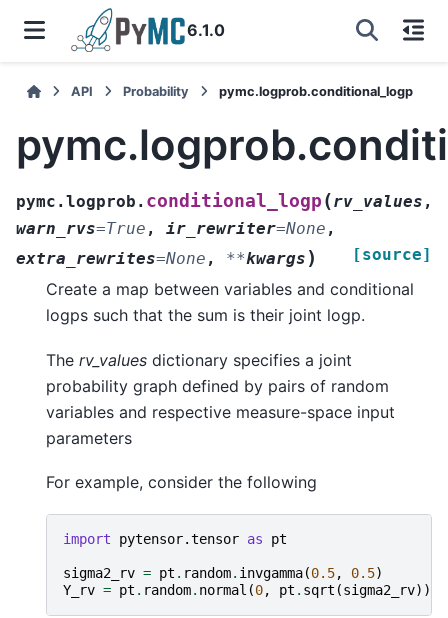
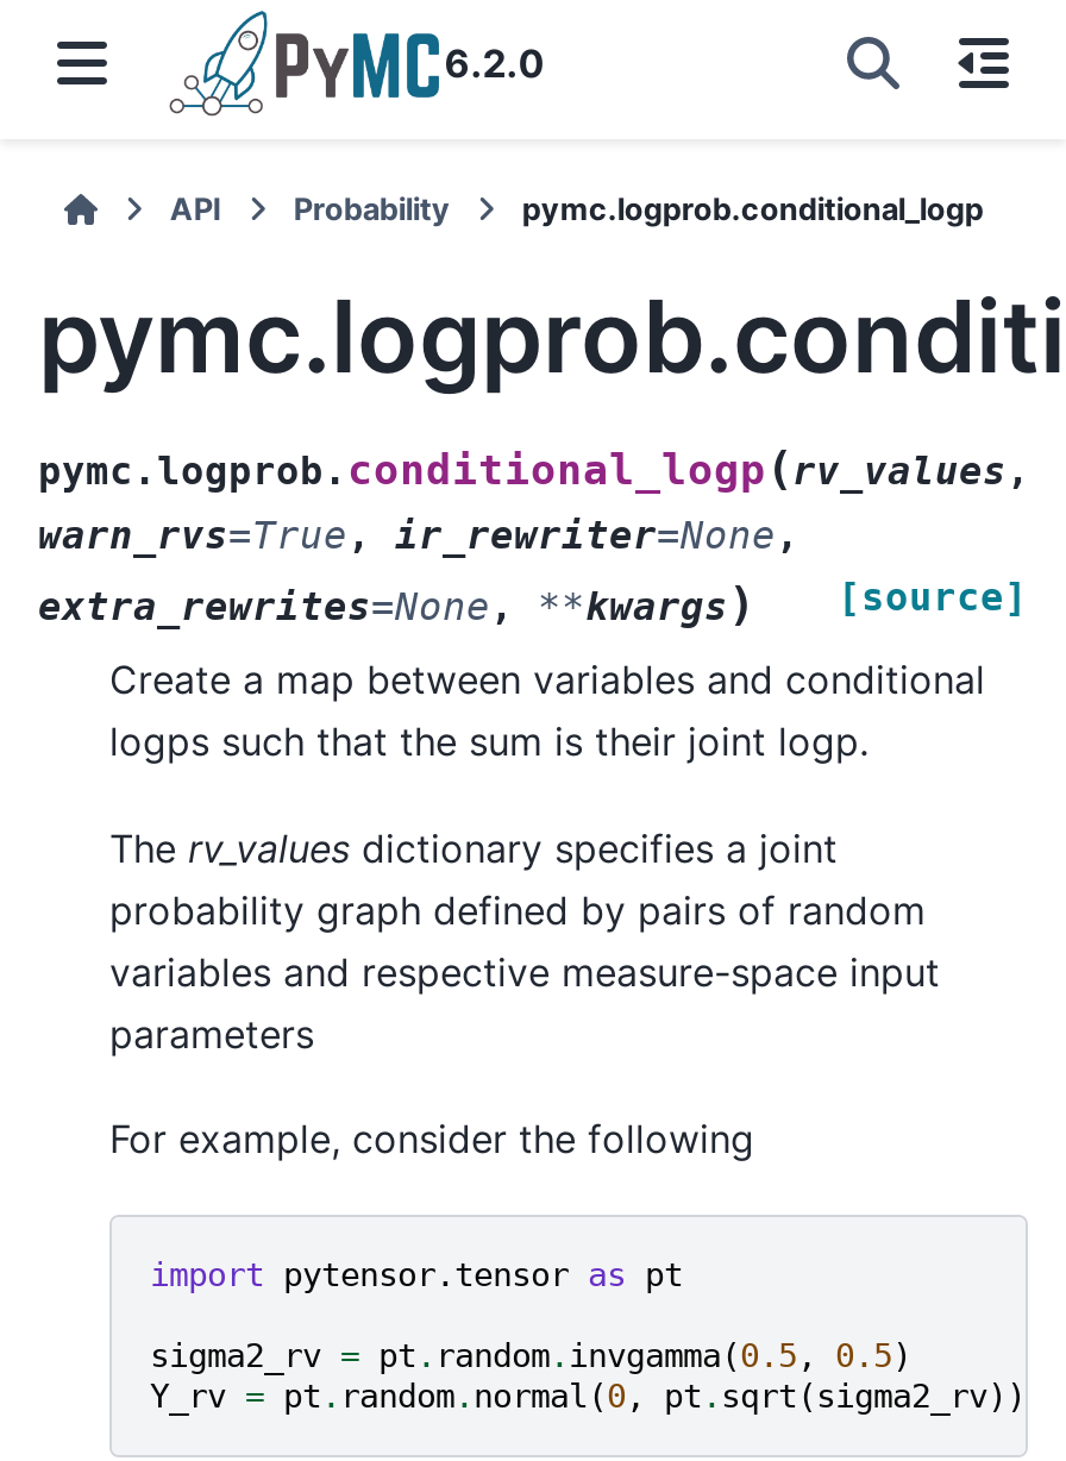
- 6.1.0
+ 6.2.0
